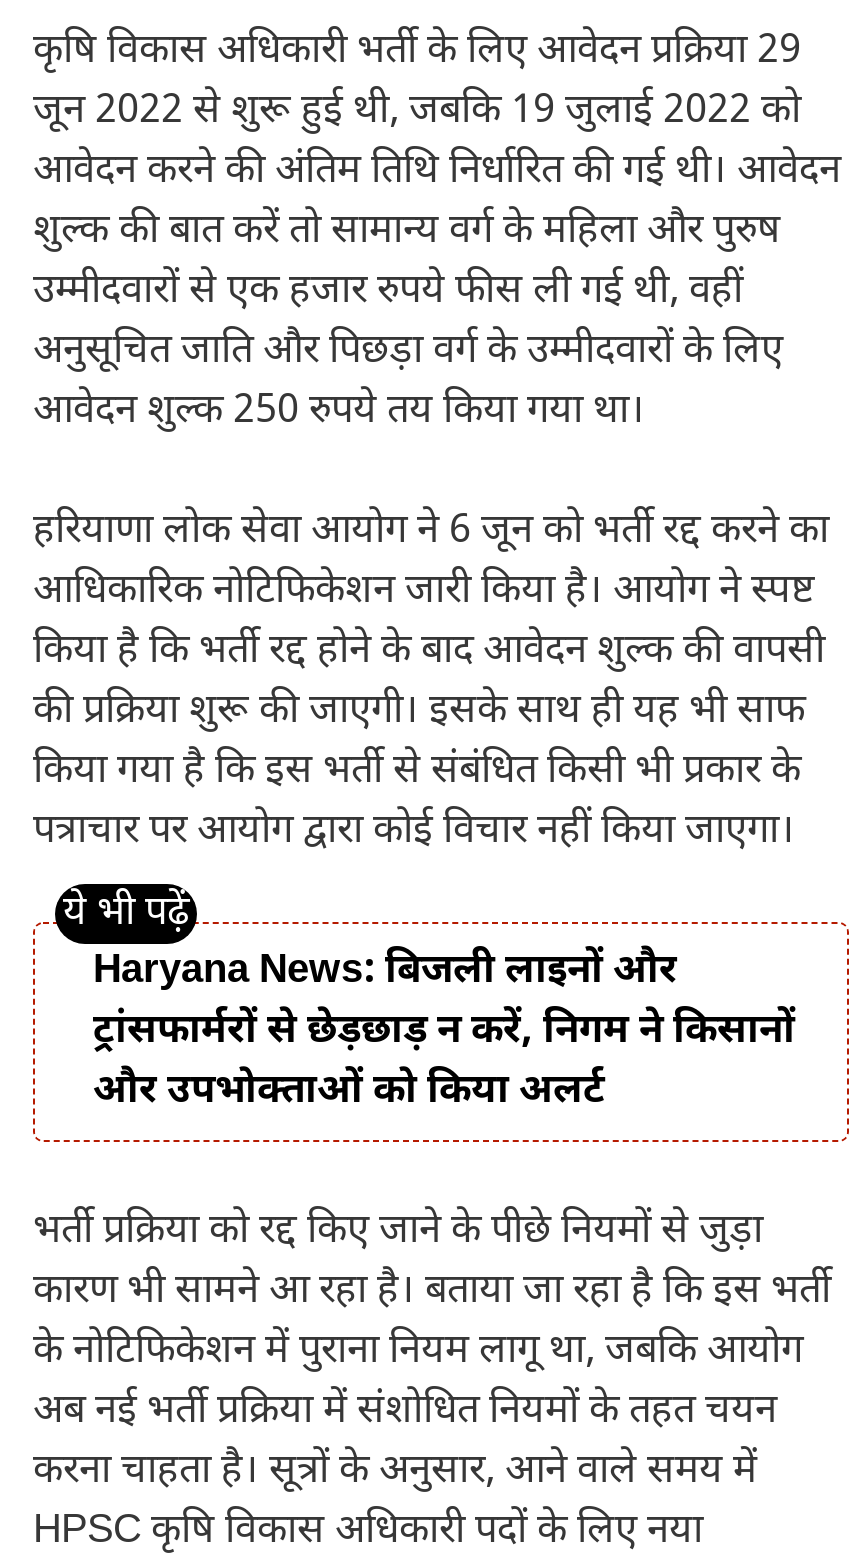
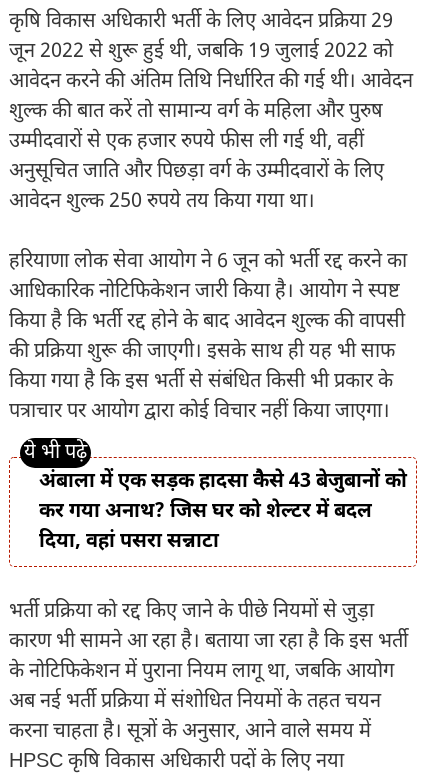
- Haryana News: बिजली लाइनों और
- ट्रांसफार्मरों से छेड़छाड़ न करें, निगम ने किसानों
- और उपभोक्ताओं को किया अलर्ट
+ अंबाला में एक सड़क हादसा कैसे 43 बेजुबानों को
+ कर गया अनाथ? जिस घर को शेल्टर में बदल
+ दिया, वहां पसरा सन्नाटा
